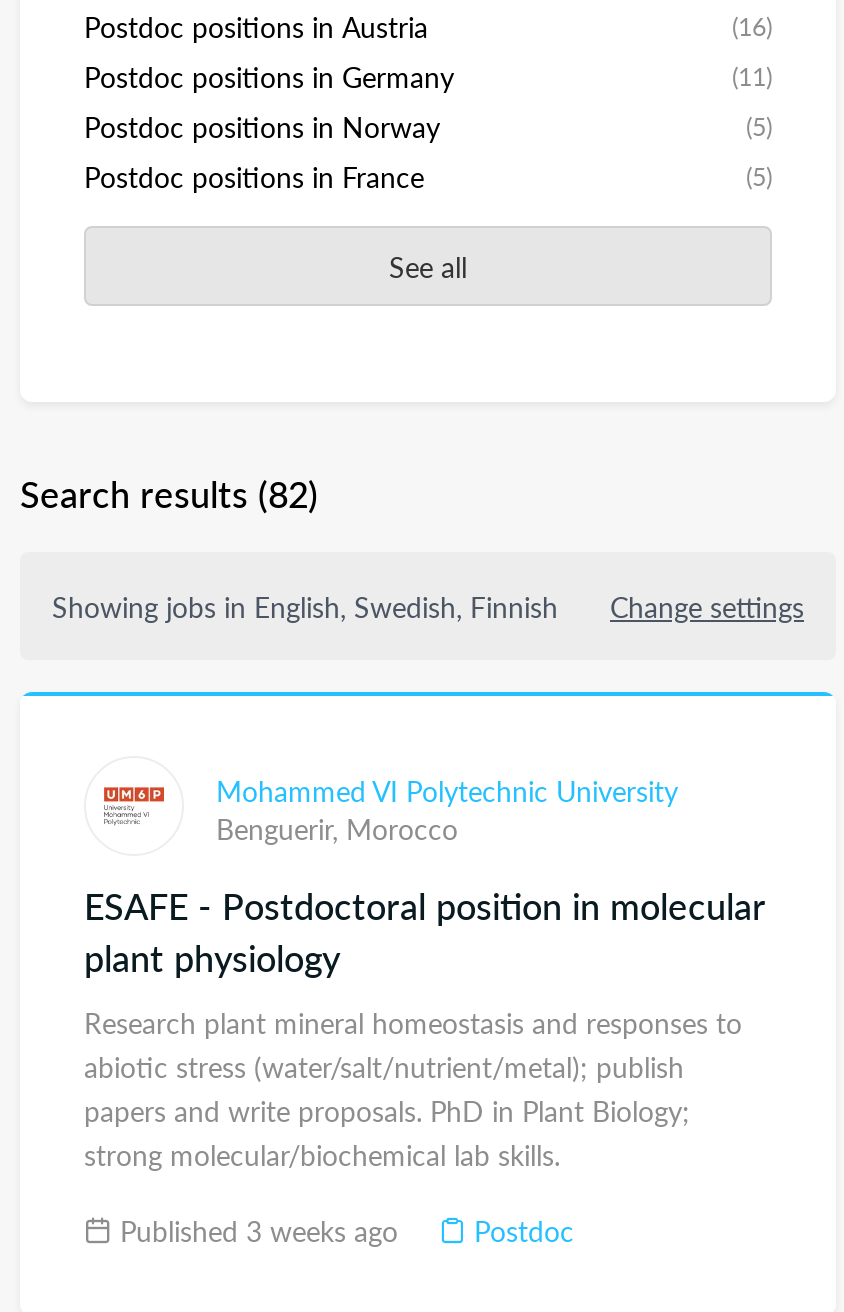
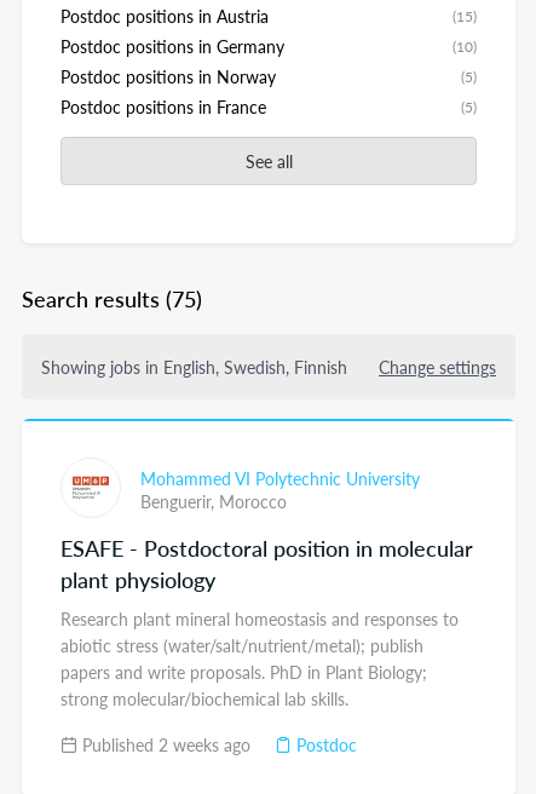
- (16)
+ (15)

- (11)
+ (10)

- Search results (82)
+ Search results (75)

- Published 3 weeks ago
+ Published 2 weeks ago
